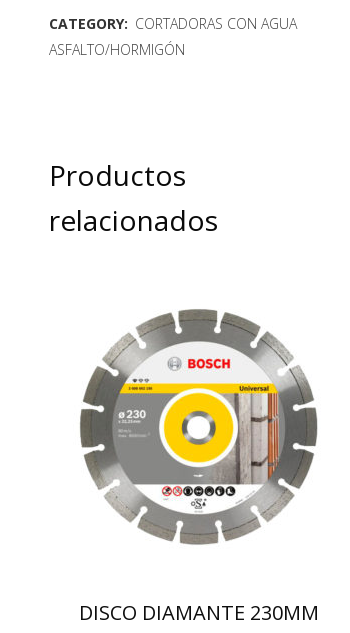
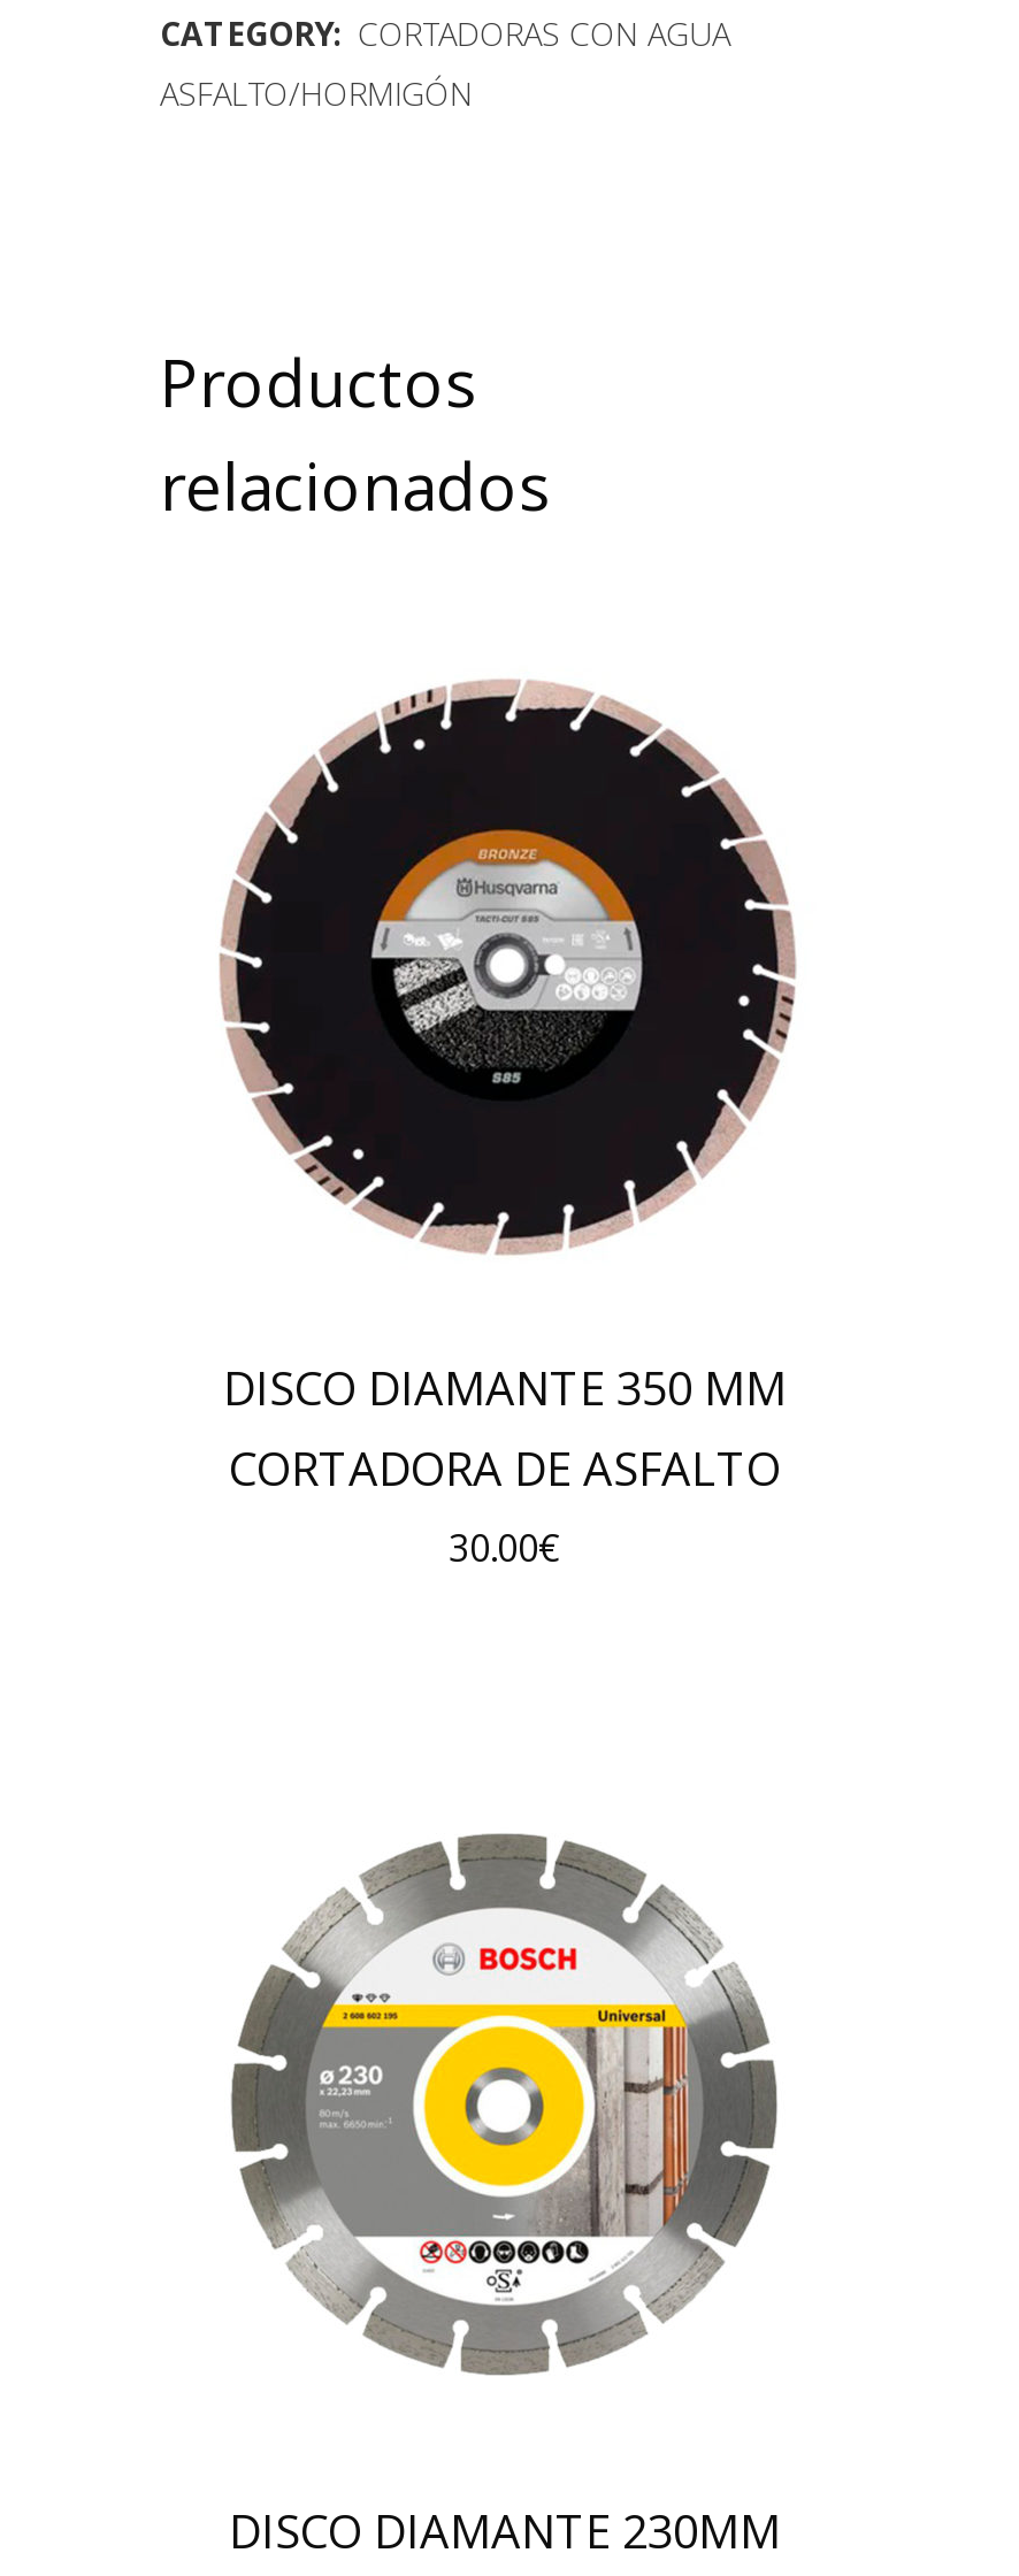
+ [image]

+ DISCO DIAMANTE 350 MM
+ CORTADORA DE ASFALTO
+ 30.00€
